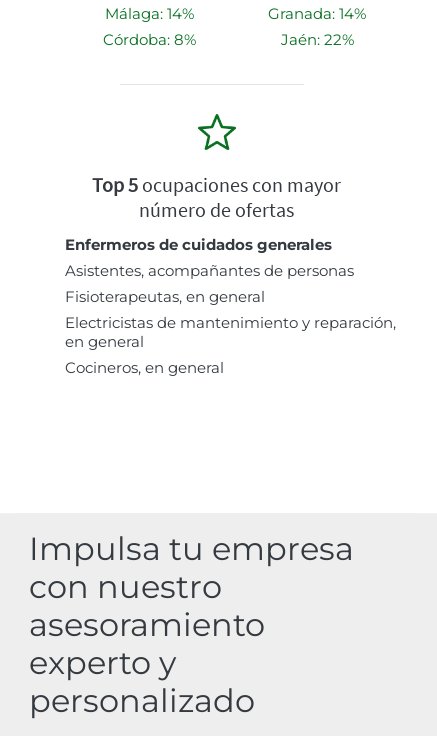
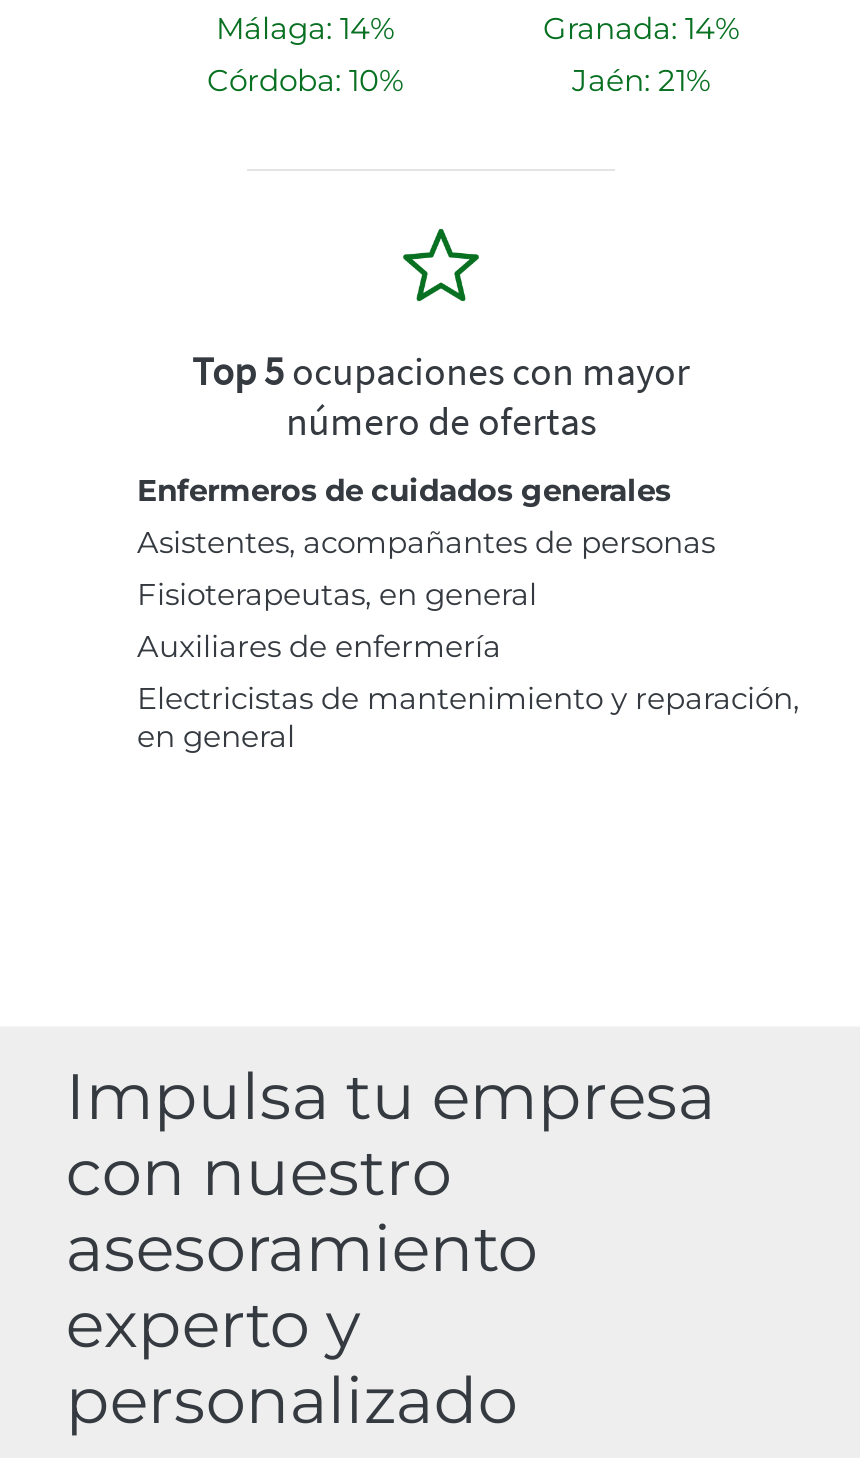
- Córdoba: 8%
+ Córdoba: 10%

- Jaén: 22%
+ Jaén: 21%

+ Auxiliares de enfermería

moved down: Electricistas de mantenimiento y reparación, | en general

- Cocineros, en general
